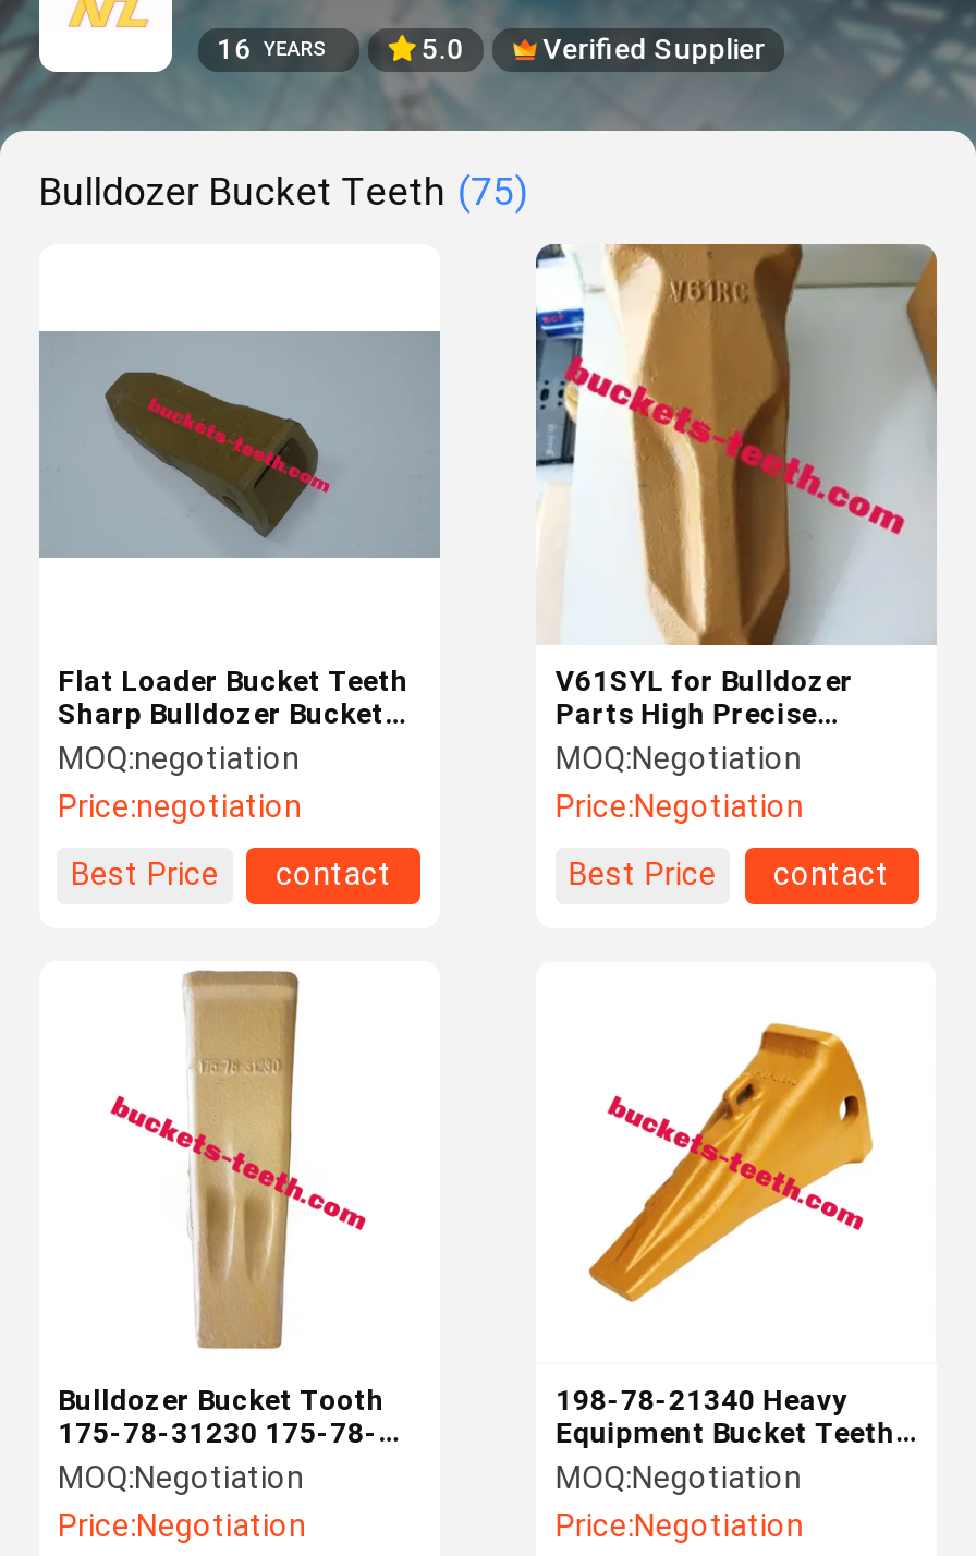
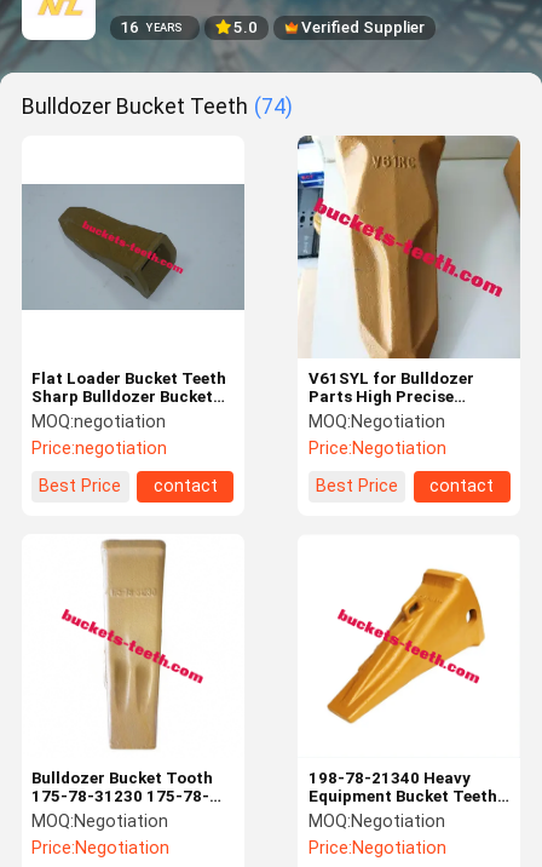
- Bulldozer Bucket Teeth (75)
+ Bulldozer Bucket Teeth (74)
